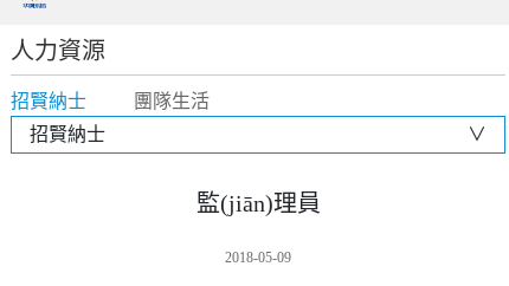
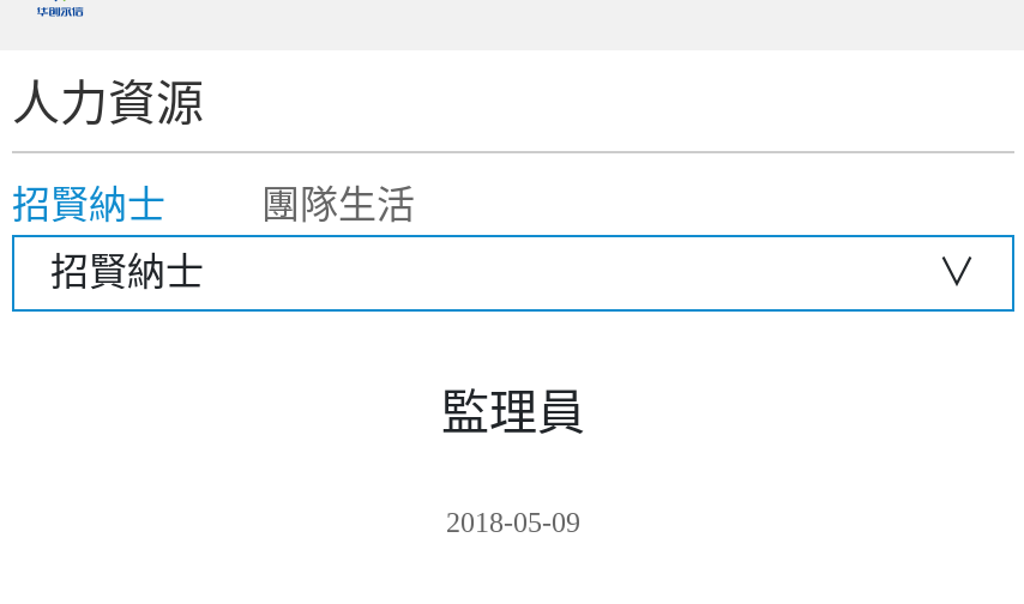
- 監(jiān)理員
+ 監理員
